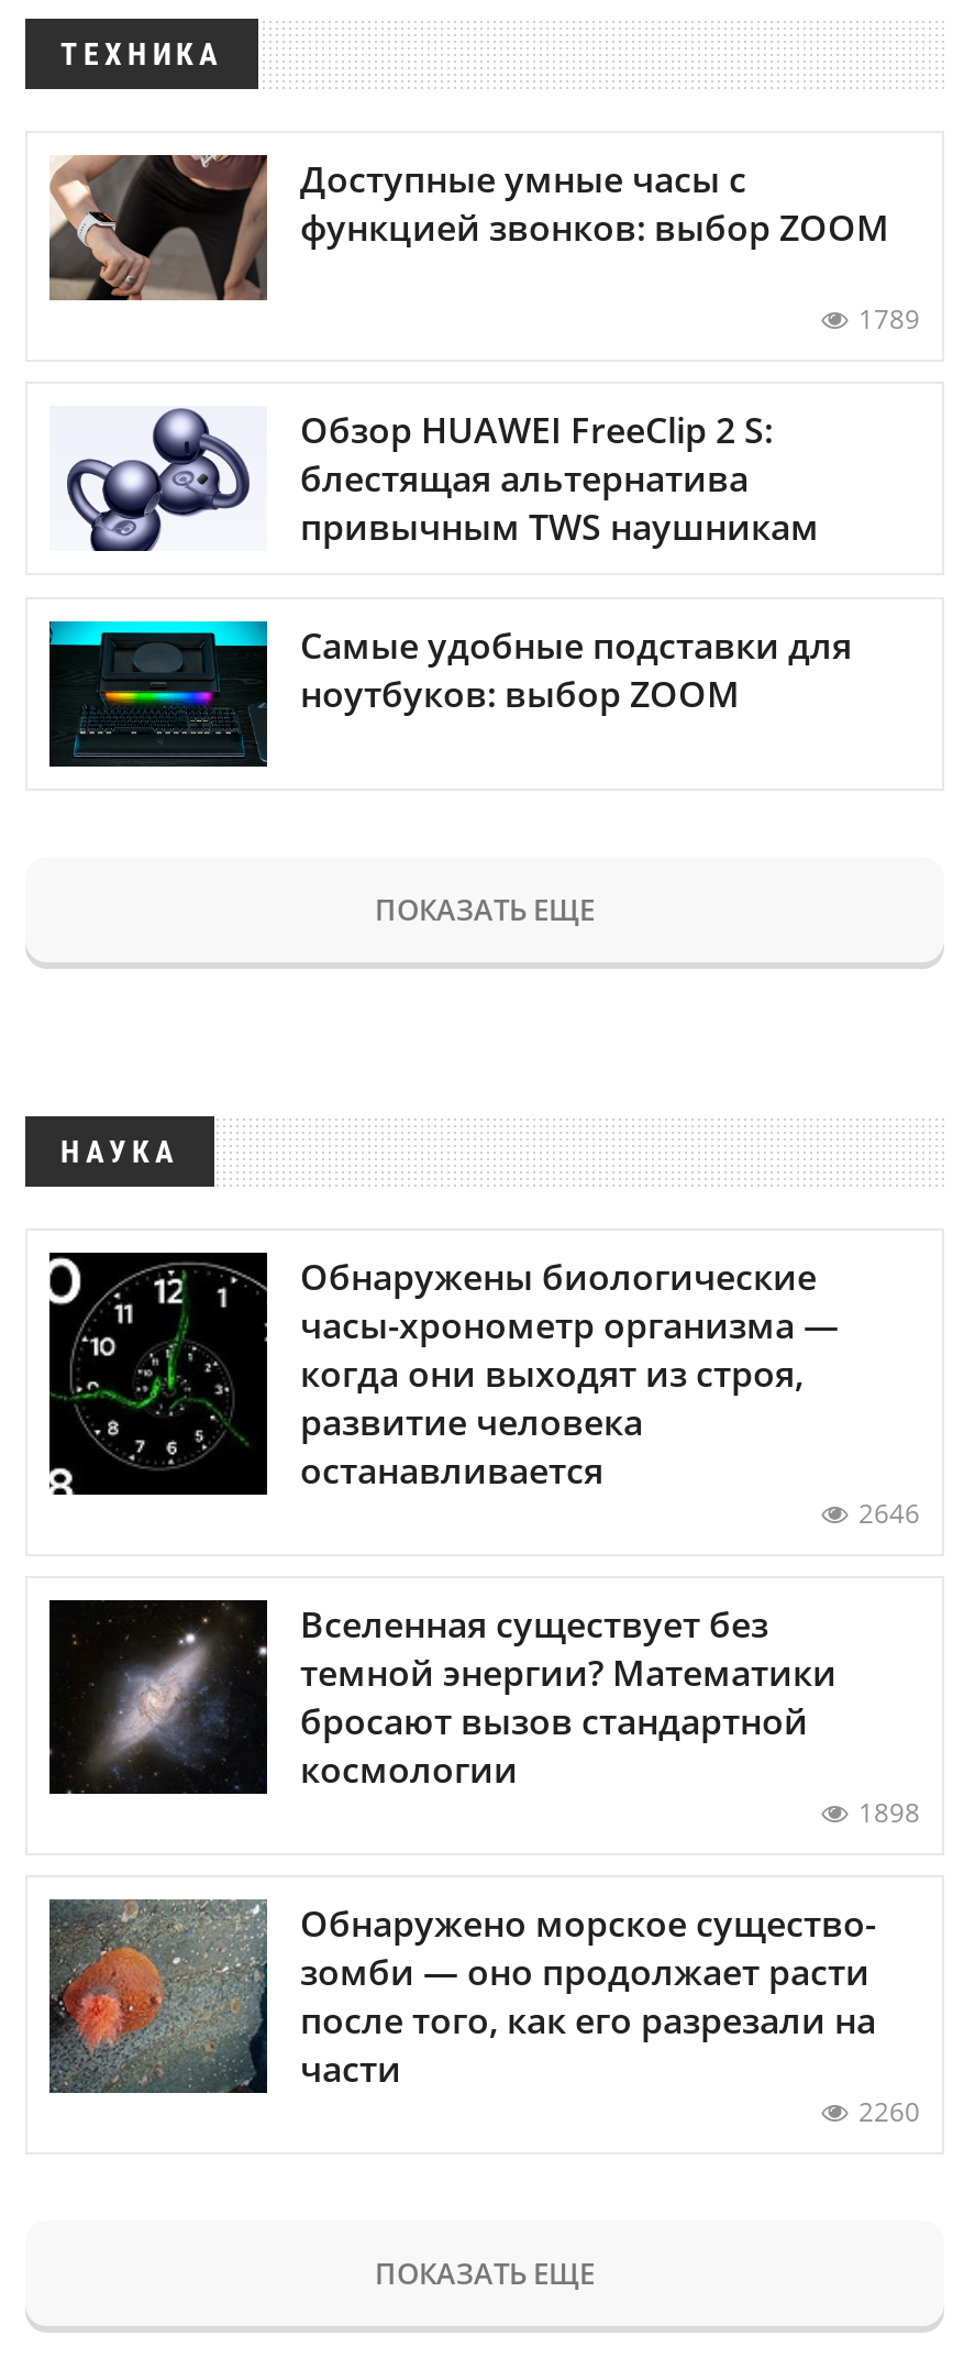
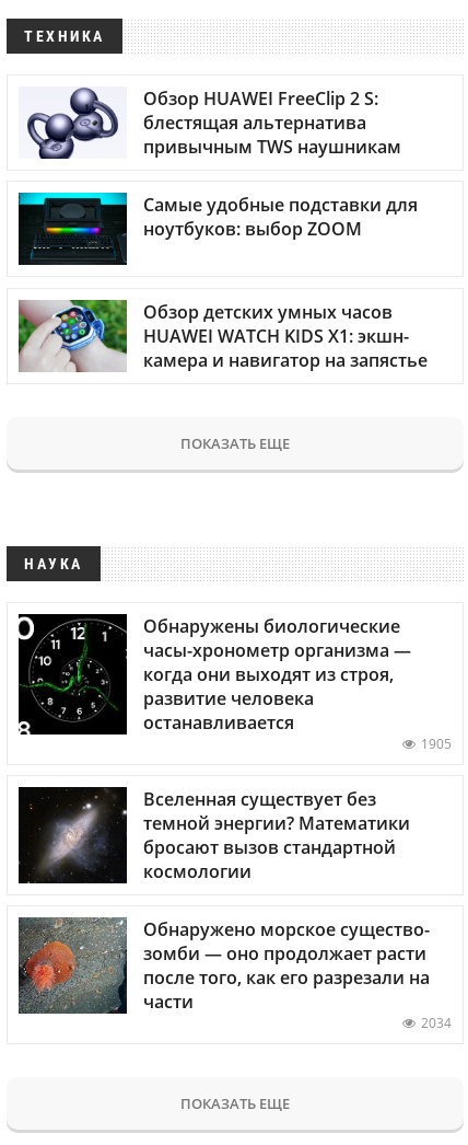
- [image]
- Доступные умные часы с
- функцией звонков: выбор ZOOM
- 1789

moved up: [image] | Обзор HUAWEI FreeClip 2 S: | блестящая альтернатива | привычным TWS наушникам | Самые удобные подставки для | ноутбуков: выбор ZOOM

+ [image]
+ Обзор детских умных часов
+ HUAWEI WATCH KIDS X1: экшн-
+ камера и навигатор на запястье

- 2646
+ 1905

- 1898

- 2260
+ 2034
